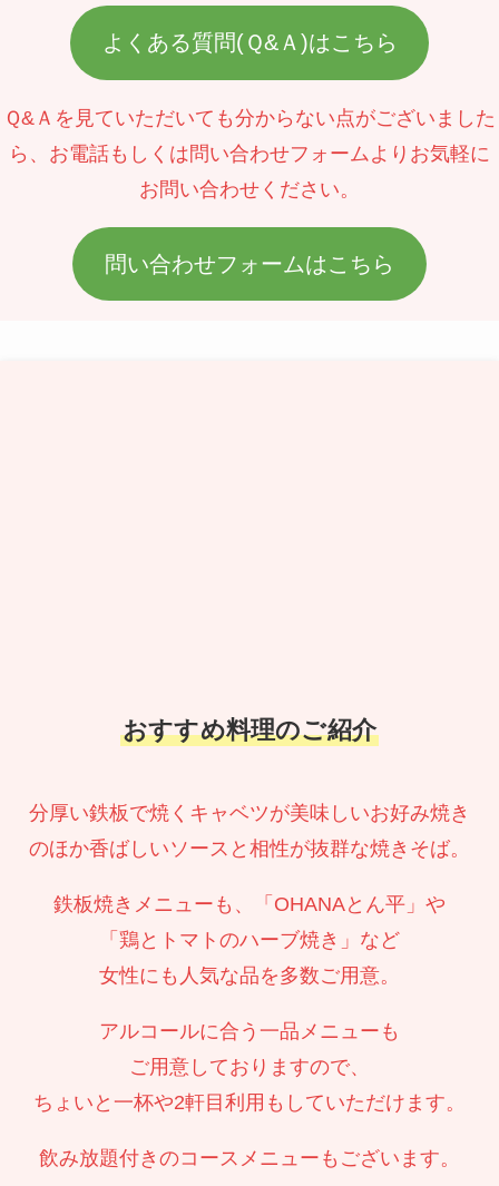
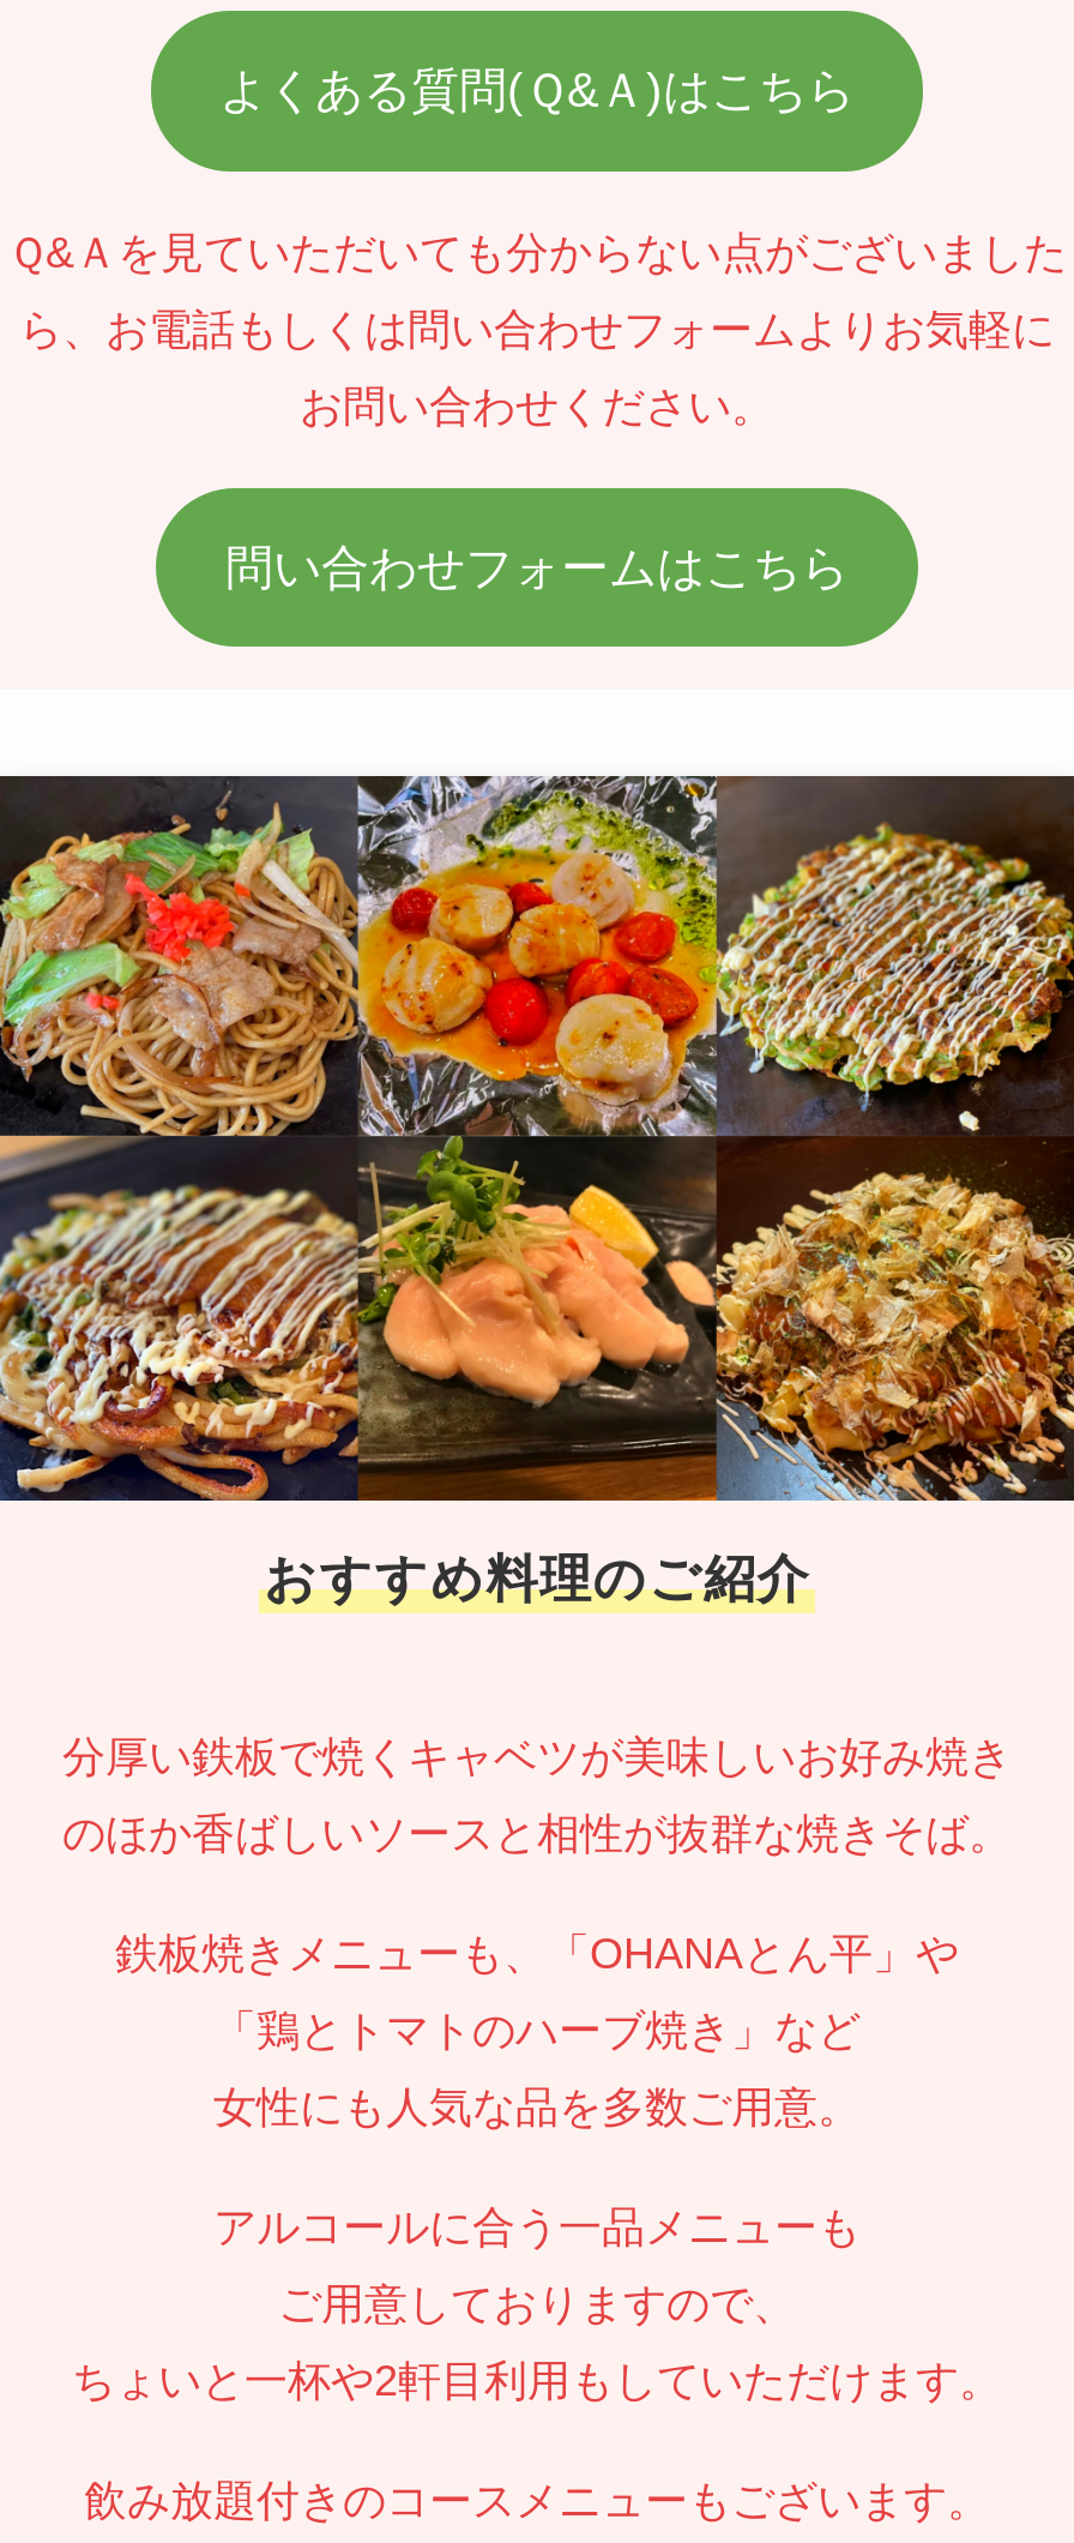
+ [image]
